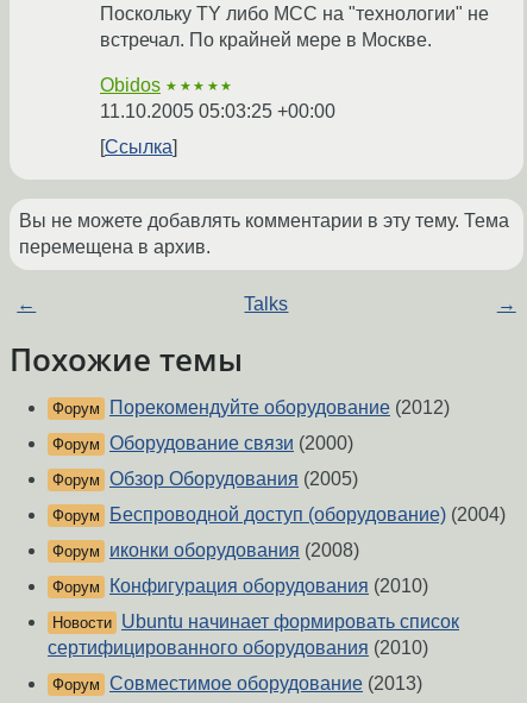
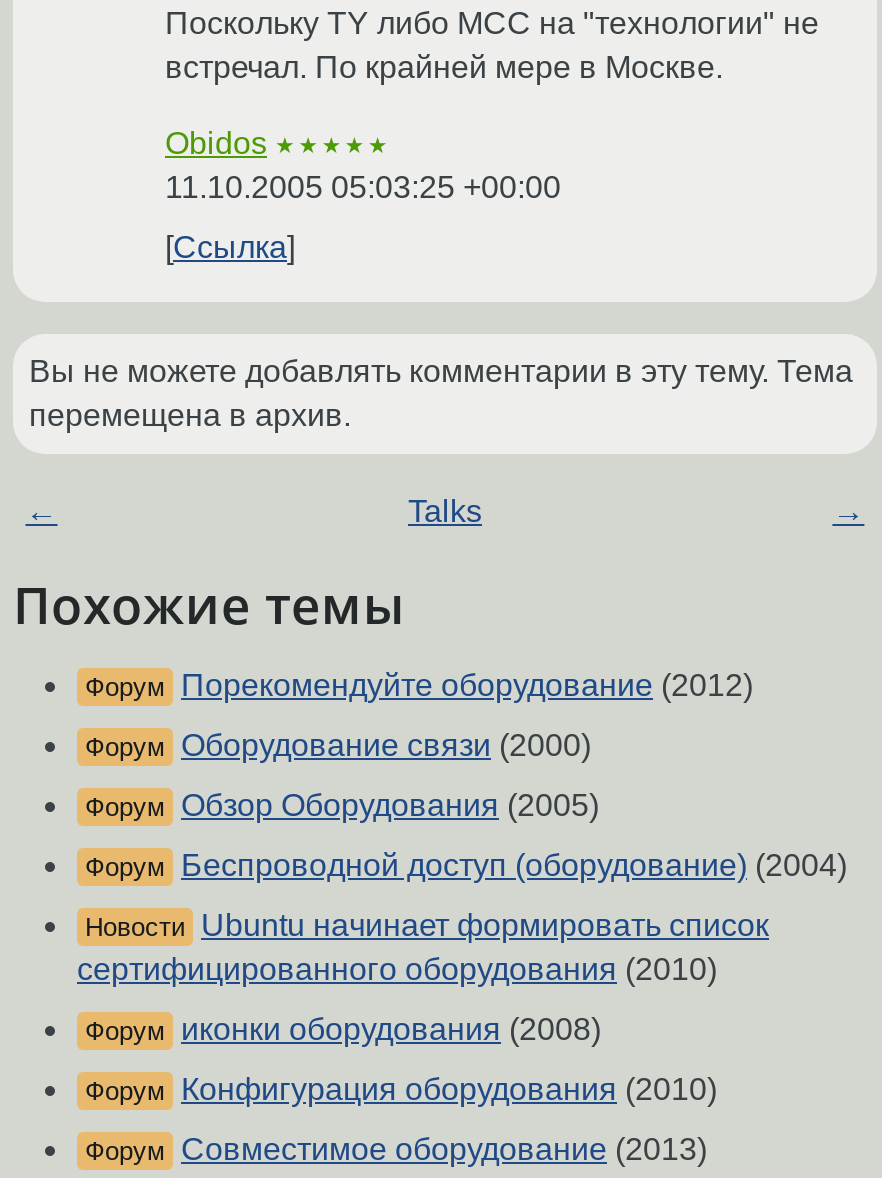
moved down: Форум иконки оборудования (2008) | Форум Конфигурация оборудования (2010)

moved up: Новости Ubuntu начинает формировать список | сертифицированного оборудования (2010)
